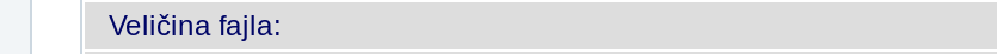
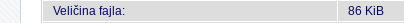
+ 86 KiB
